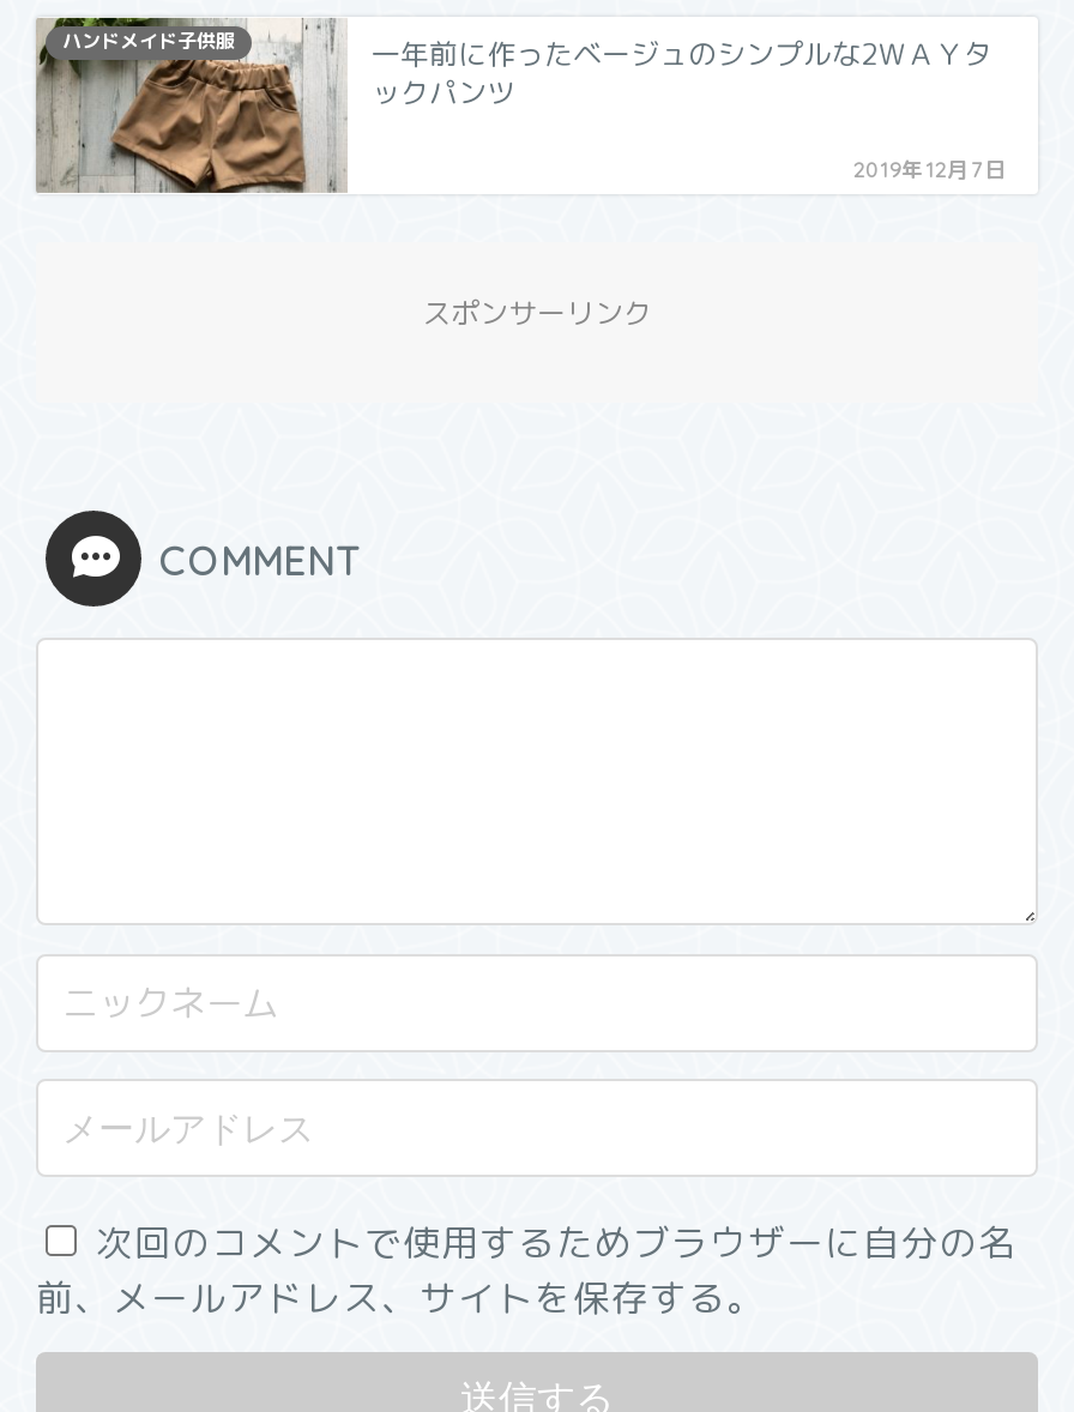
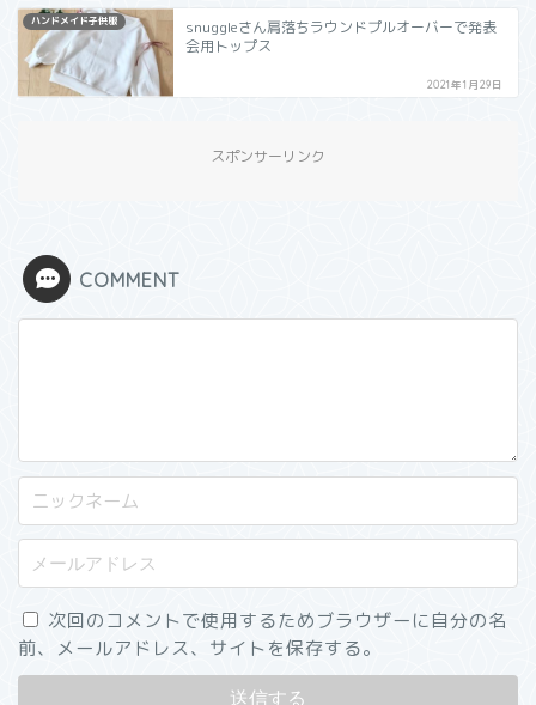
- [image]
- 一年前に作ったベージュのシンプルな2ＷＡＹタ
- ックパンツ
+ [image]
+ snuggleさん肩落ちラウンドプルオーバーで発表
+ 会用トップス

- 2019年12月7日
+ 2021年1月29日
